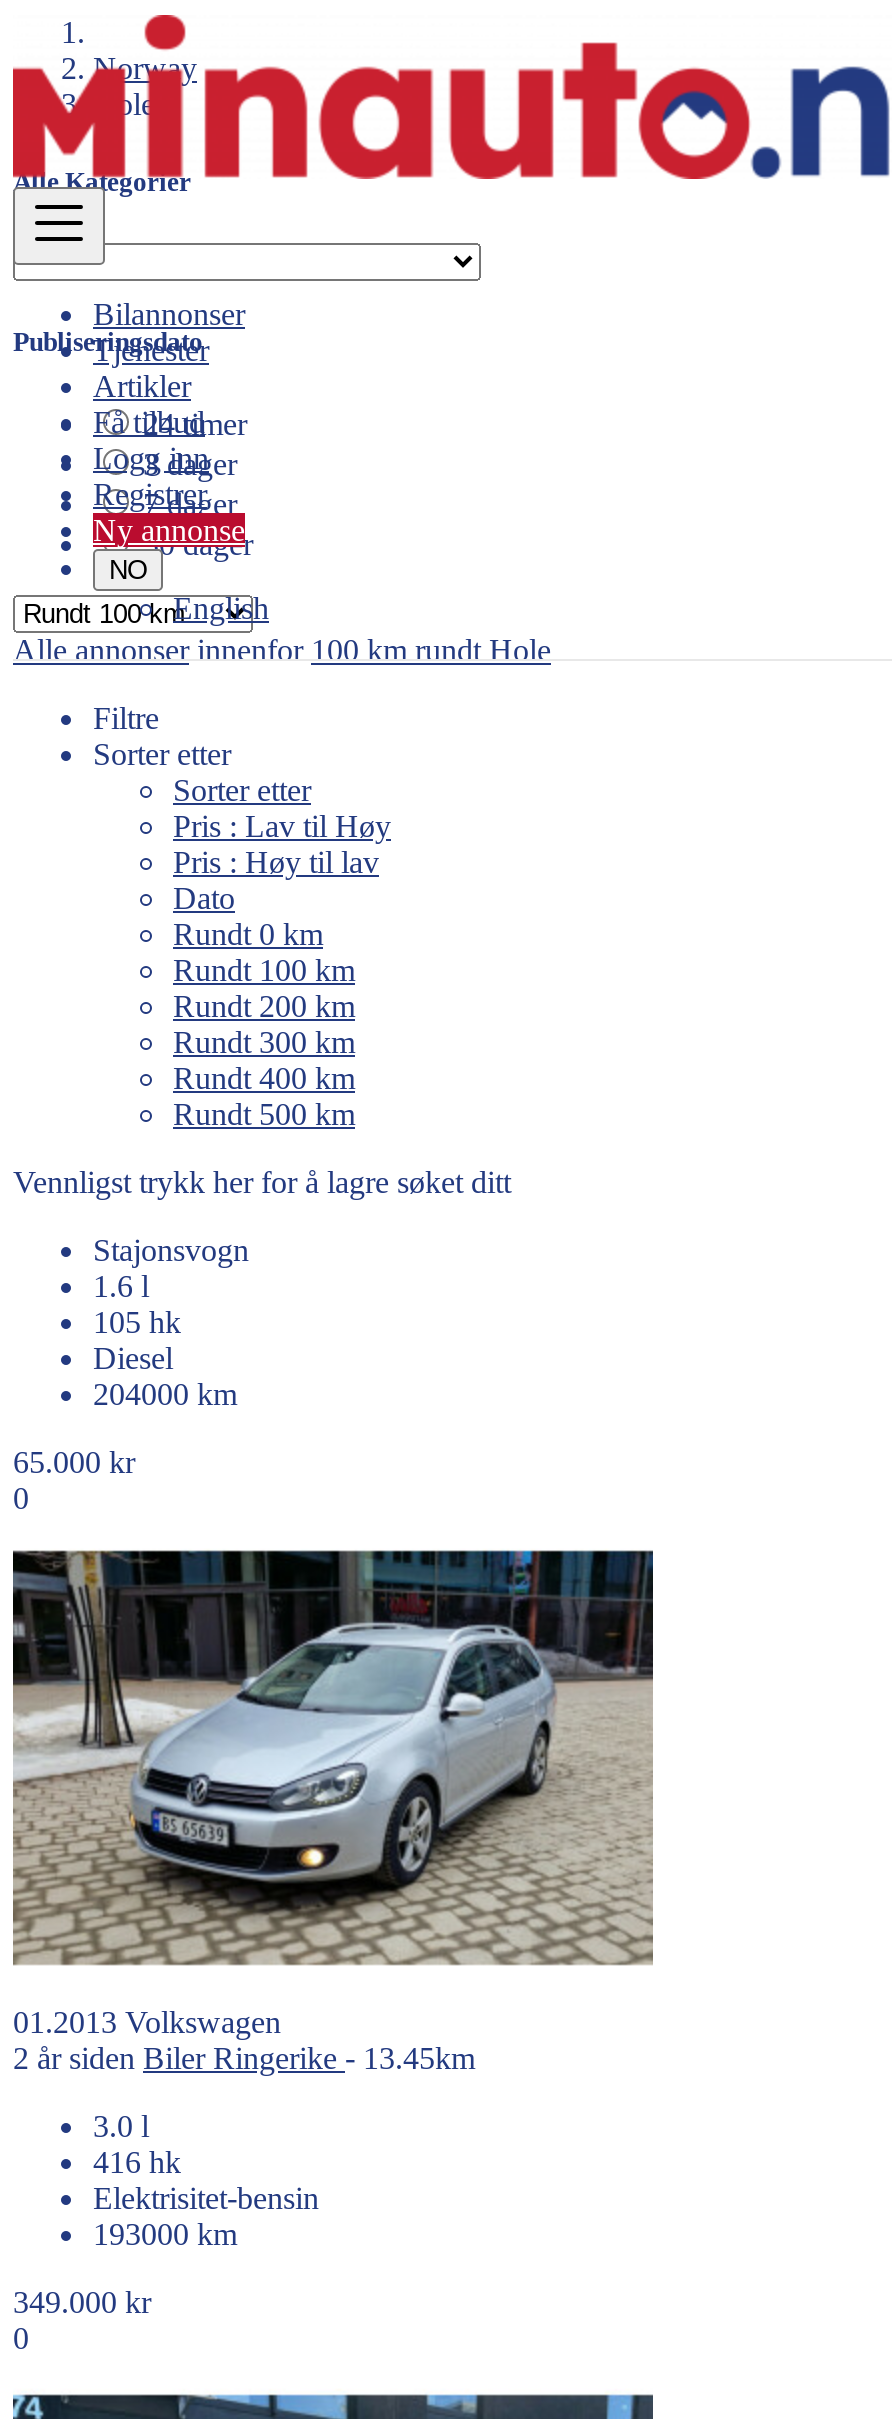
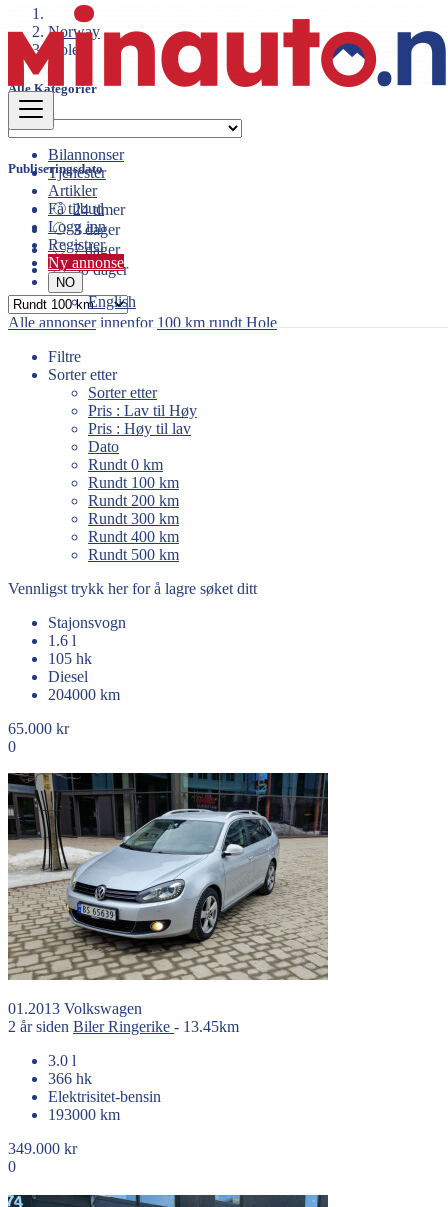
- 416 hk
+ 366 hk
